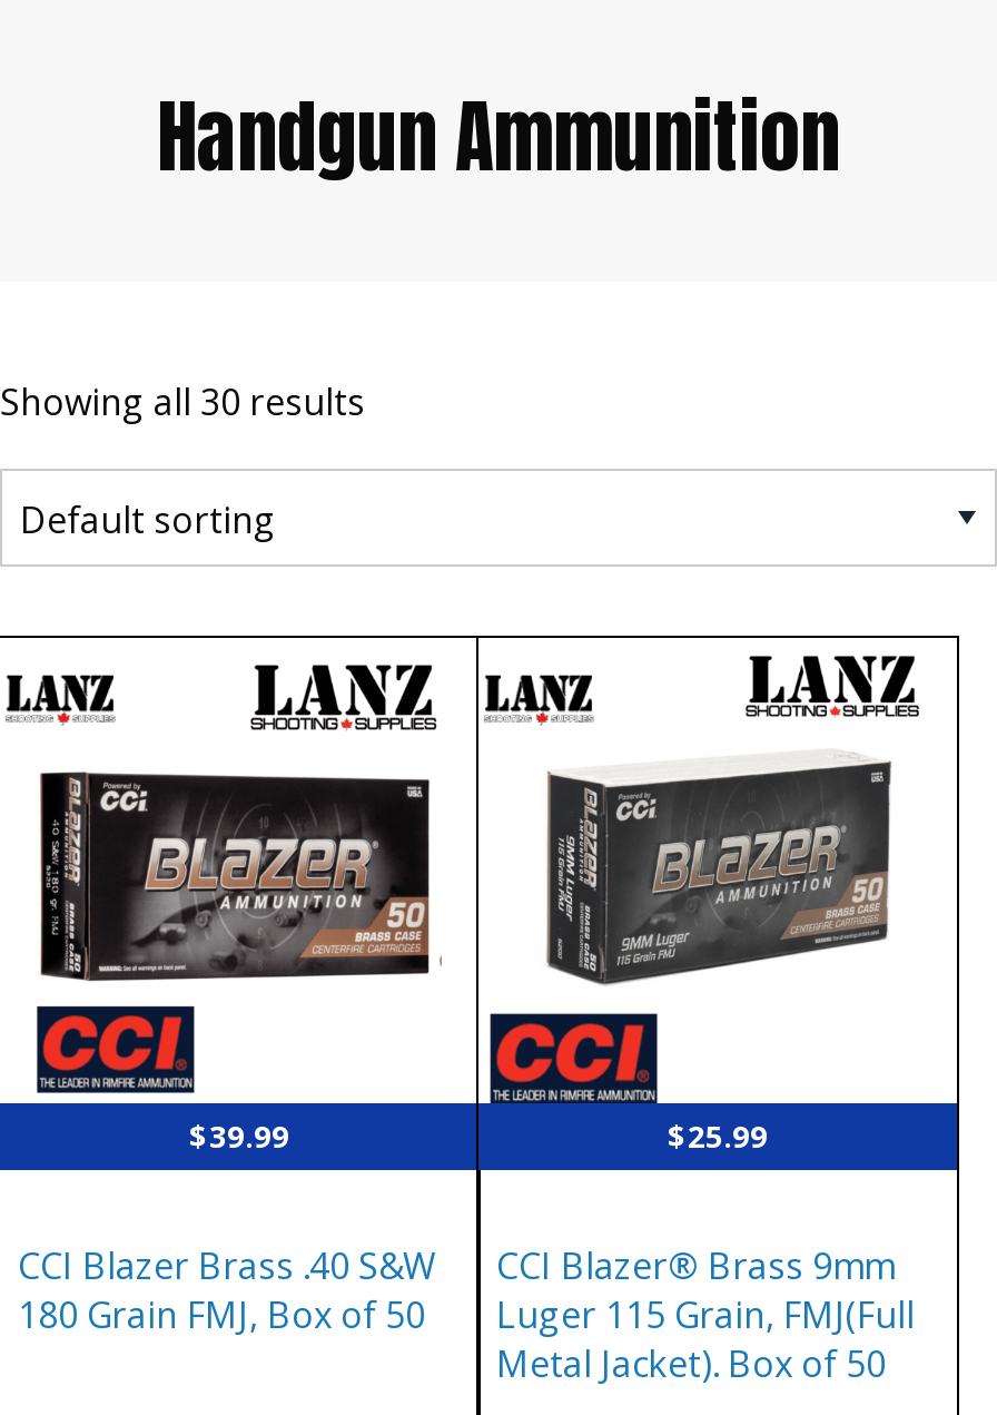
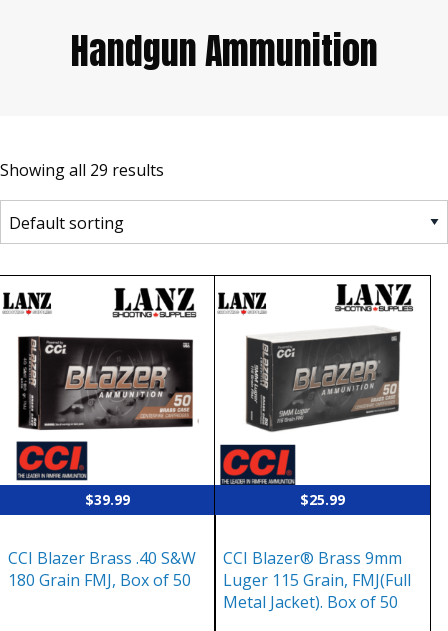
- Showing all 30 results
+ Showing all 29 results
